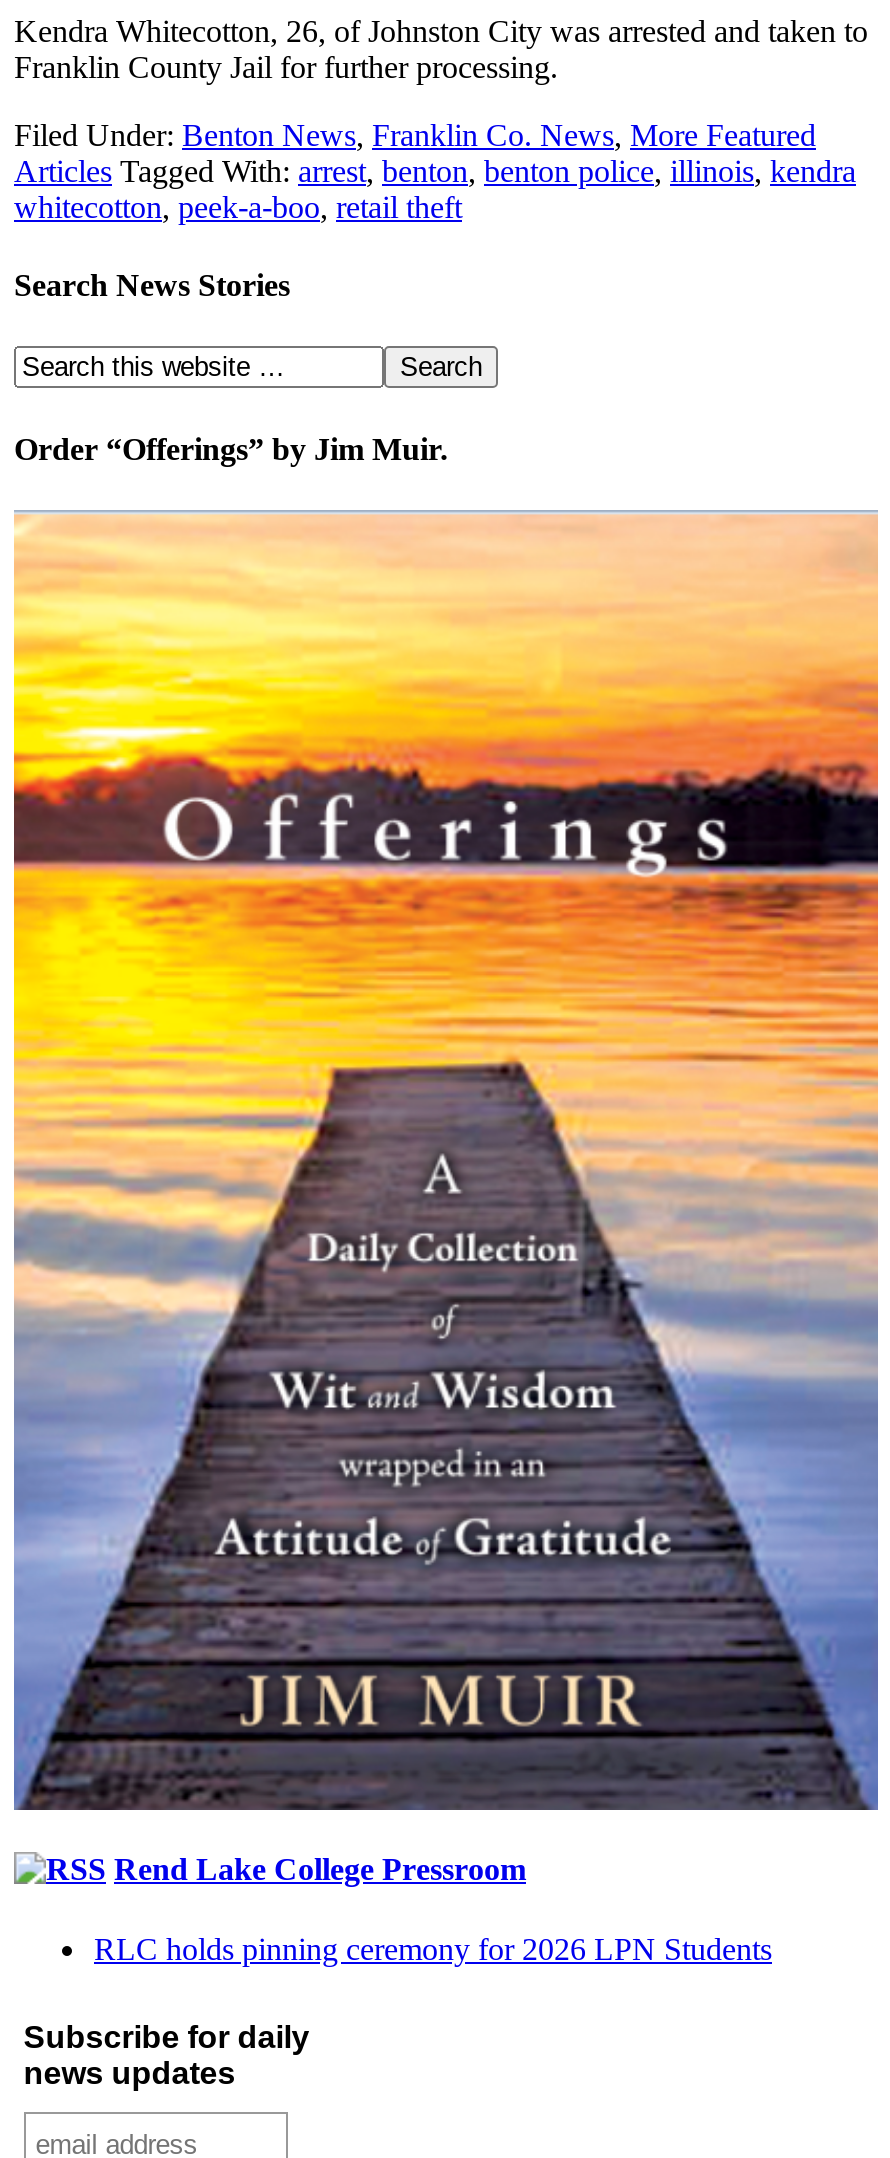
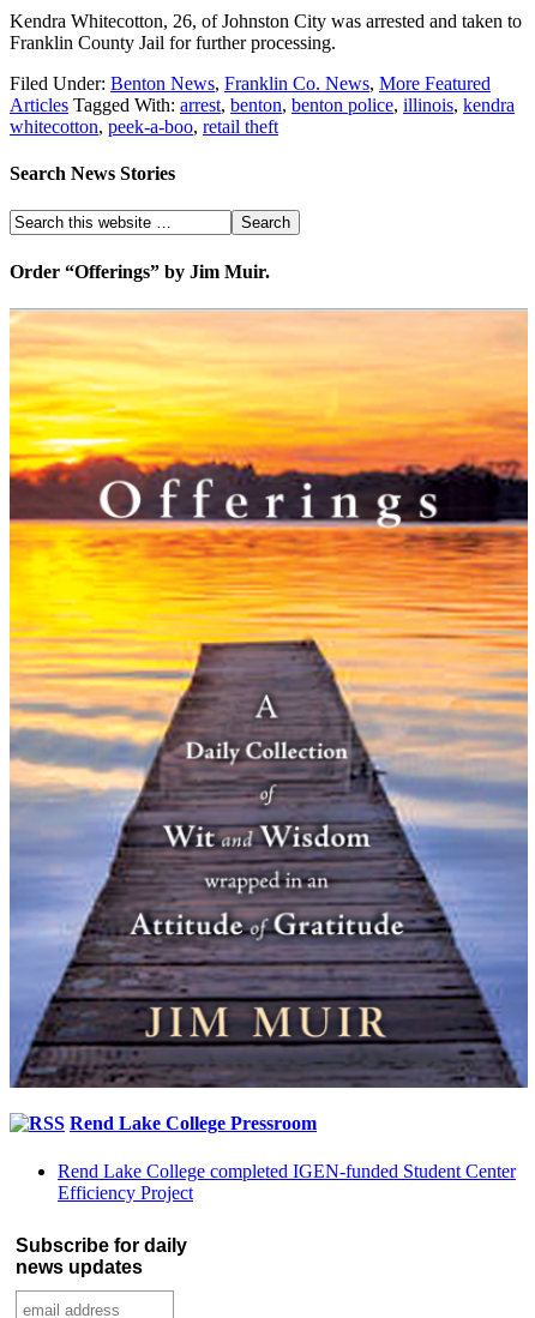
- RLC holds pinning ceremony for 2026 LPN Students
+ Rend Lake College completed IGEN-funded Student Center
+ Efficiency Project
